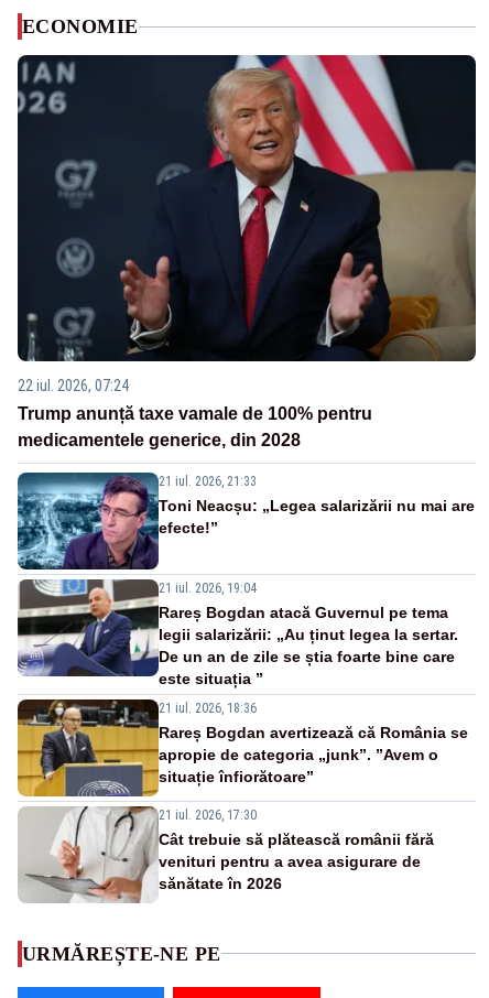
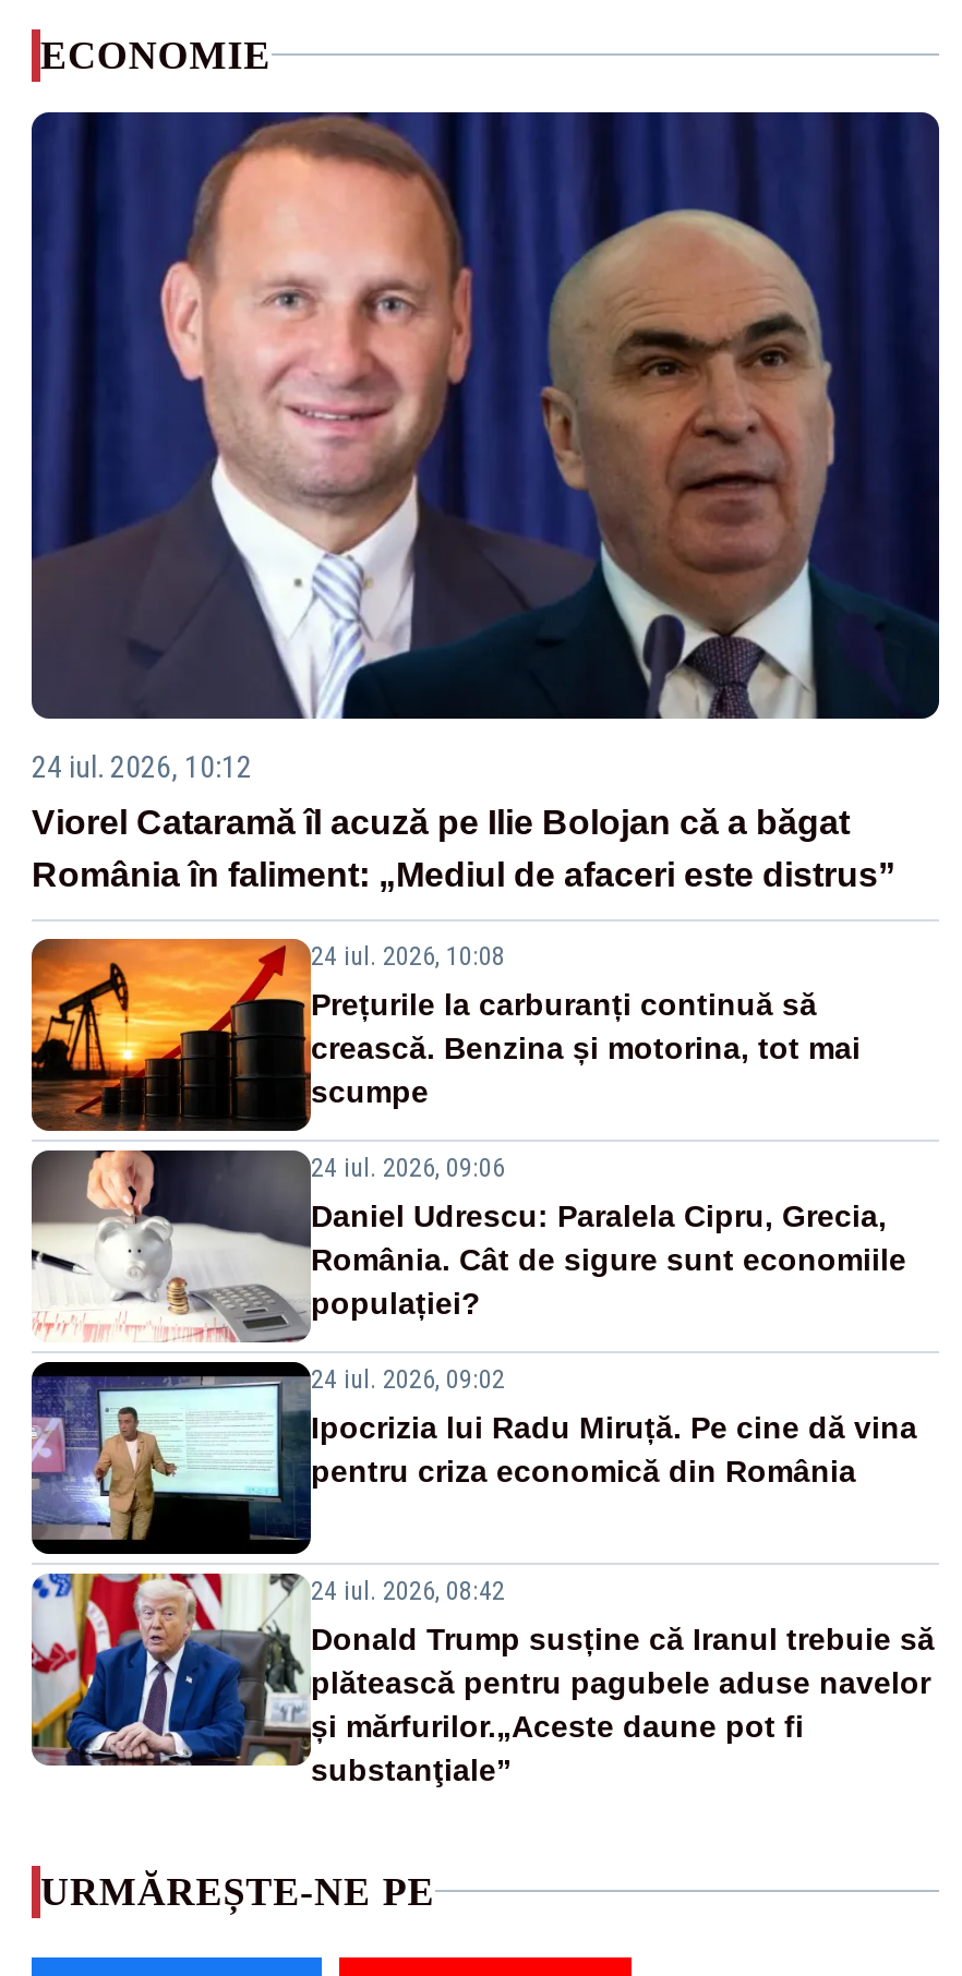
- [image]
- 22 iul. 2026, 07:24
+ [image]
+ 24 iul. 2026, 10:12

- Trump anunță taxe vamale de 100% pentru
- medicamentele generice, din 2028
+ Viorel Cataramă îl acuză pe Ilie Bolojan că a băgat
+ România în faliment: „Mediul de afaceri este distrus”

- [image]
- 21 iul. 2026, 21:33
- Toni Neacșu: „Legea salarizării nu mai are
- efecte!”
+ [image]
+ 24 iul. 2026, 10:08
+ Prețurile la carburanți continuă să
+ crească. Benzina și motorina, tot mai
+ scumpe

- [image]
- 21 iul. 2026, 19:04
- Rareș Bogdan atacă Guvernul pe tema
- legii salarizării: „Au ținut legea la sertar.
- De un an de zile se știa foarte bine care
- este situația ”
+ [image]
+ 24 iul. 2026, 09:06
+ Daniel Udrescu: Paralela Cipru, Grecia,
+ România. Cât de sigure sunt economiile
+ populației?

- [image]
- 21 iul. 2026, 18:36
- Rareș Bogdan avertizează că România se
- apropie de categoria „junk”. ”Avem o
- situație înfiorătoare”
+ [image]
+ 24 iul. 2026, 09:02
+ Ipocrizia lui Radu Miruță. Pe cine dă vina
+ pentru criza economică din România

- 21 iul. 2026, 17:30
- Cât trebuie să plătească românii fără
- venituri pentru a avea asigurare de
- sănătate în 2026
+ 24 iul. 2026, 08:42
+ Donald Trump susține că Iranul trebuie să
+ plătească pentru pagubele aduse navelor
+ și mărfurilor.„Aceste daune pot fi
+ substanţiale”
